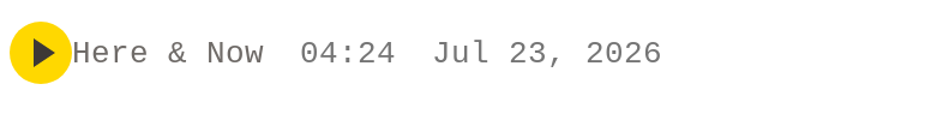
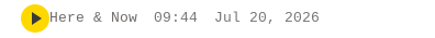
- 04:24
- Jul 23, 2026
+ 09:44
+ Jul 20, 2026
